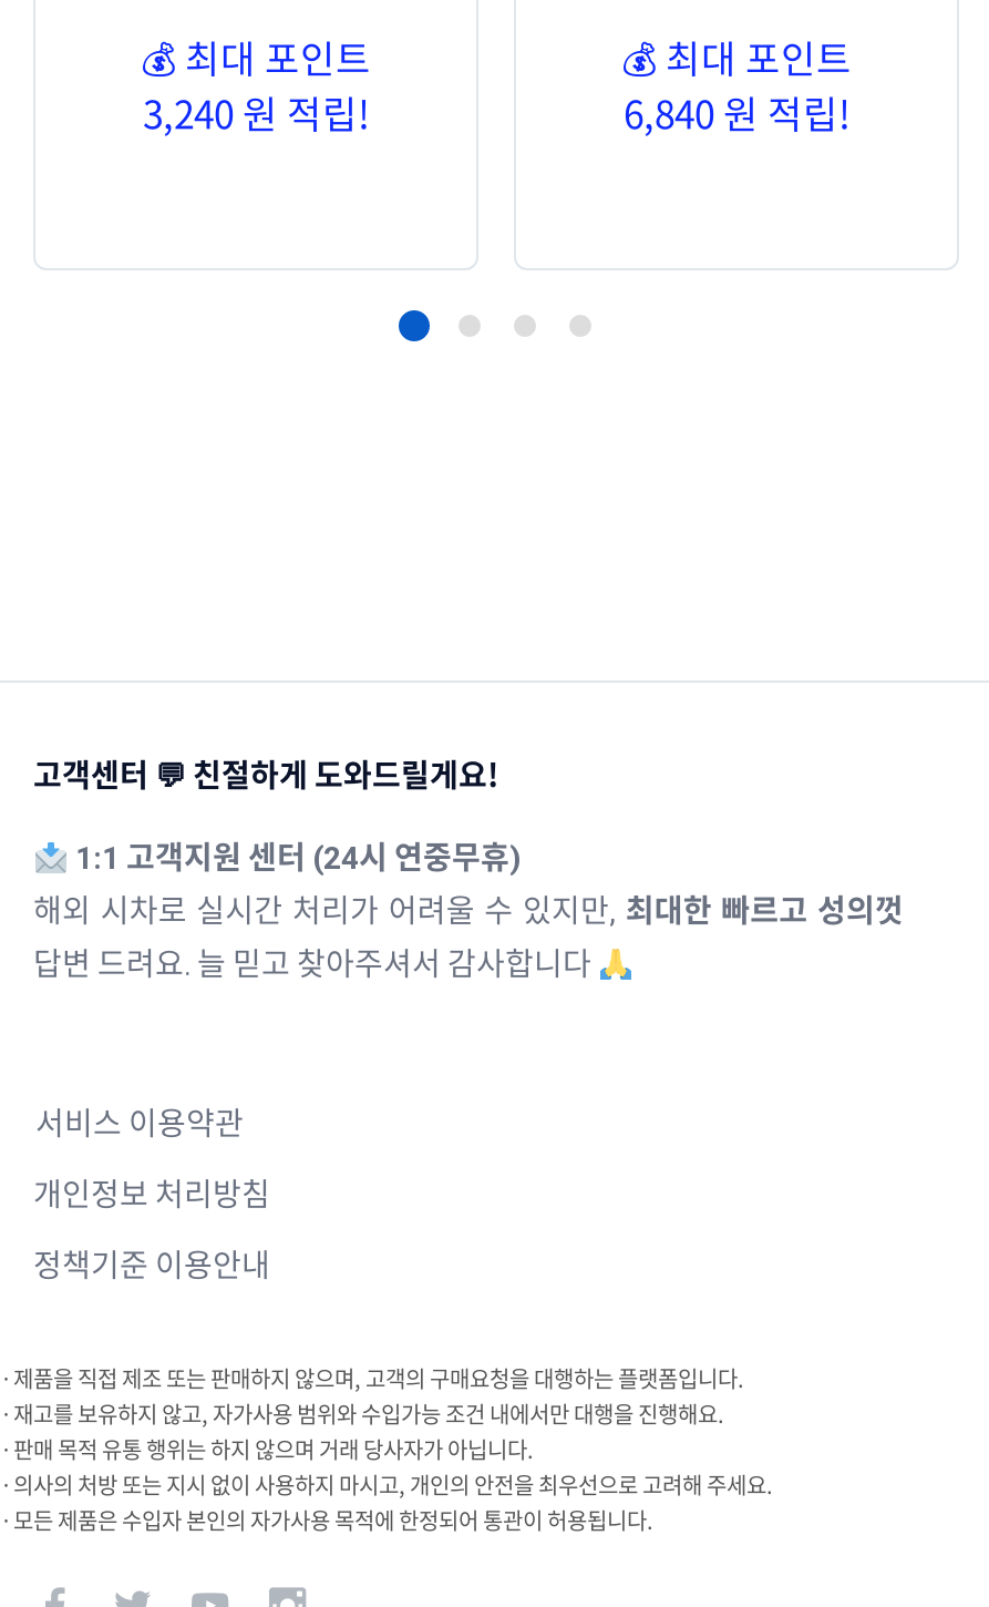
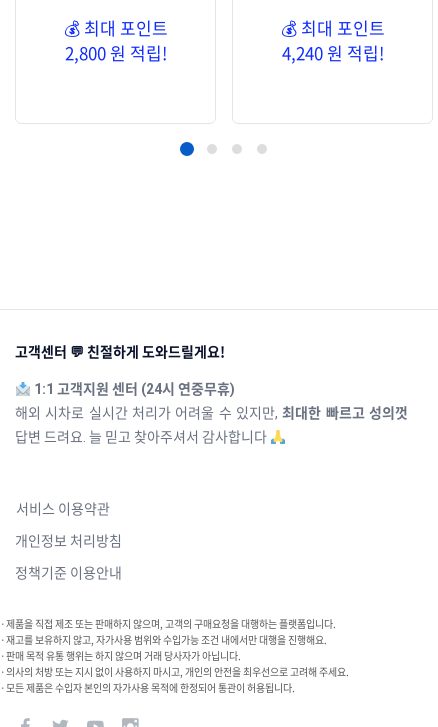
- 3,240 원 적립!
+ 2,800 원 적립!

- 6,840 원 적립!
+ 4,240 원 적립!
